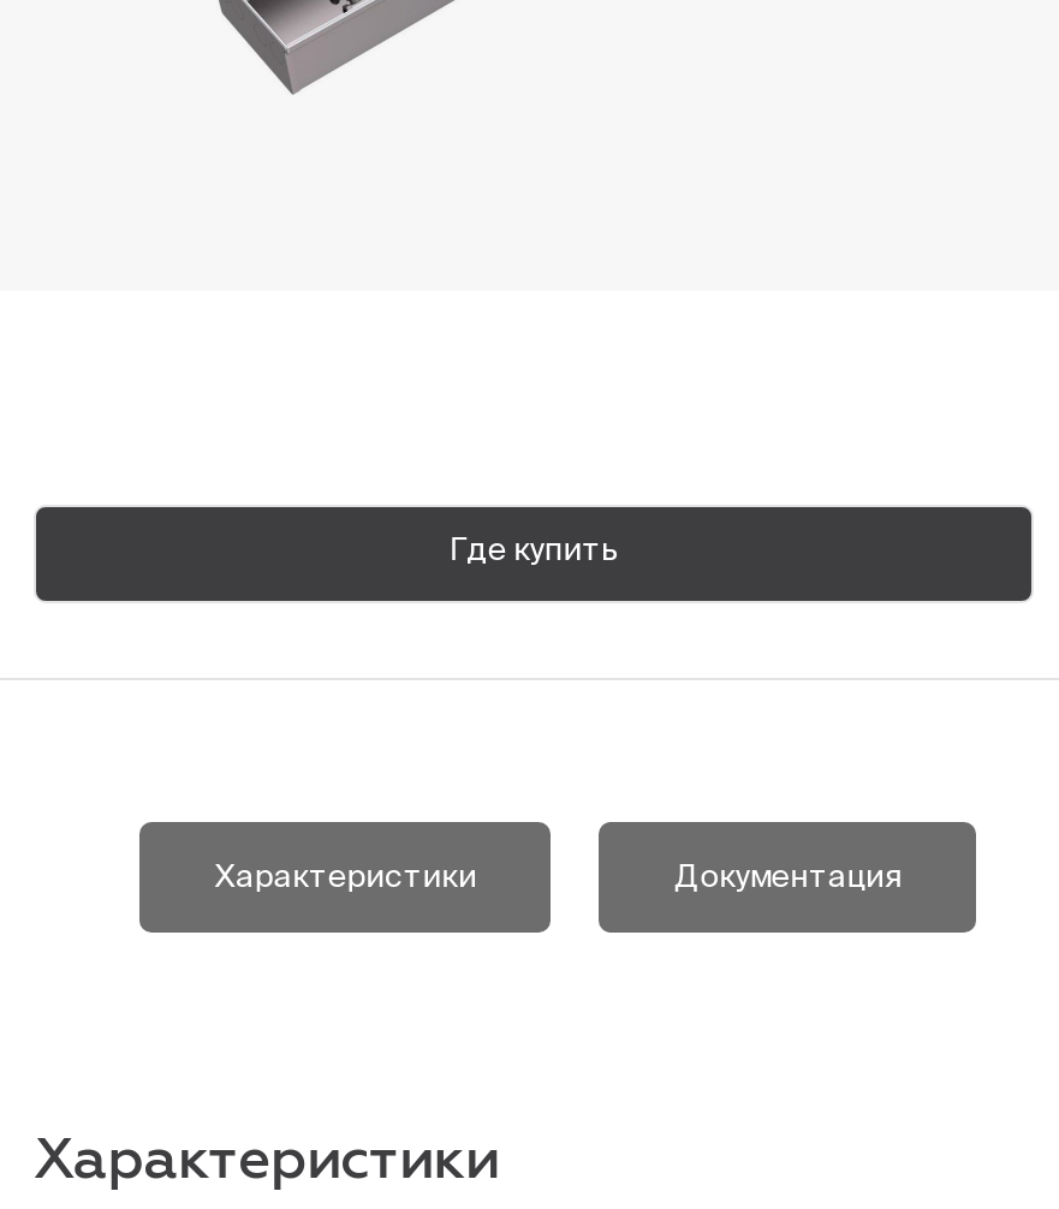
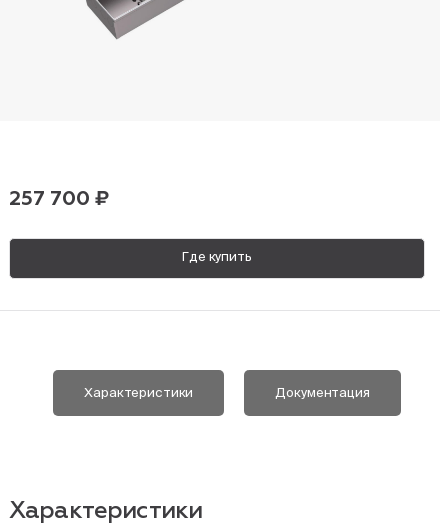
+ 257 700 ₽
